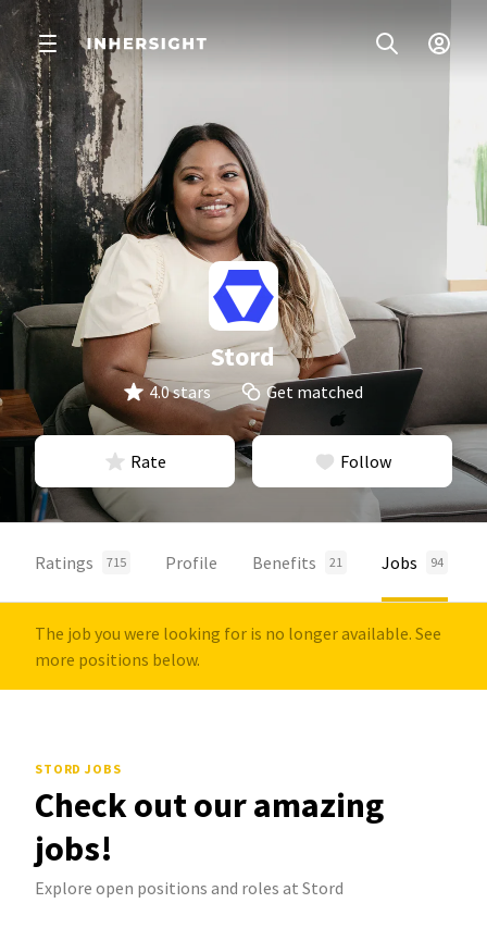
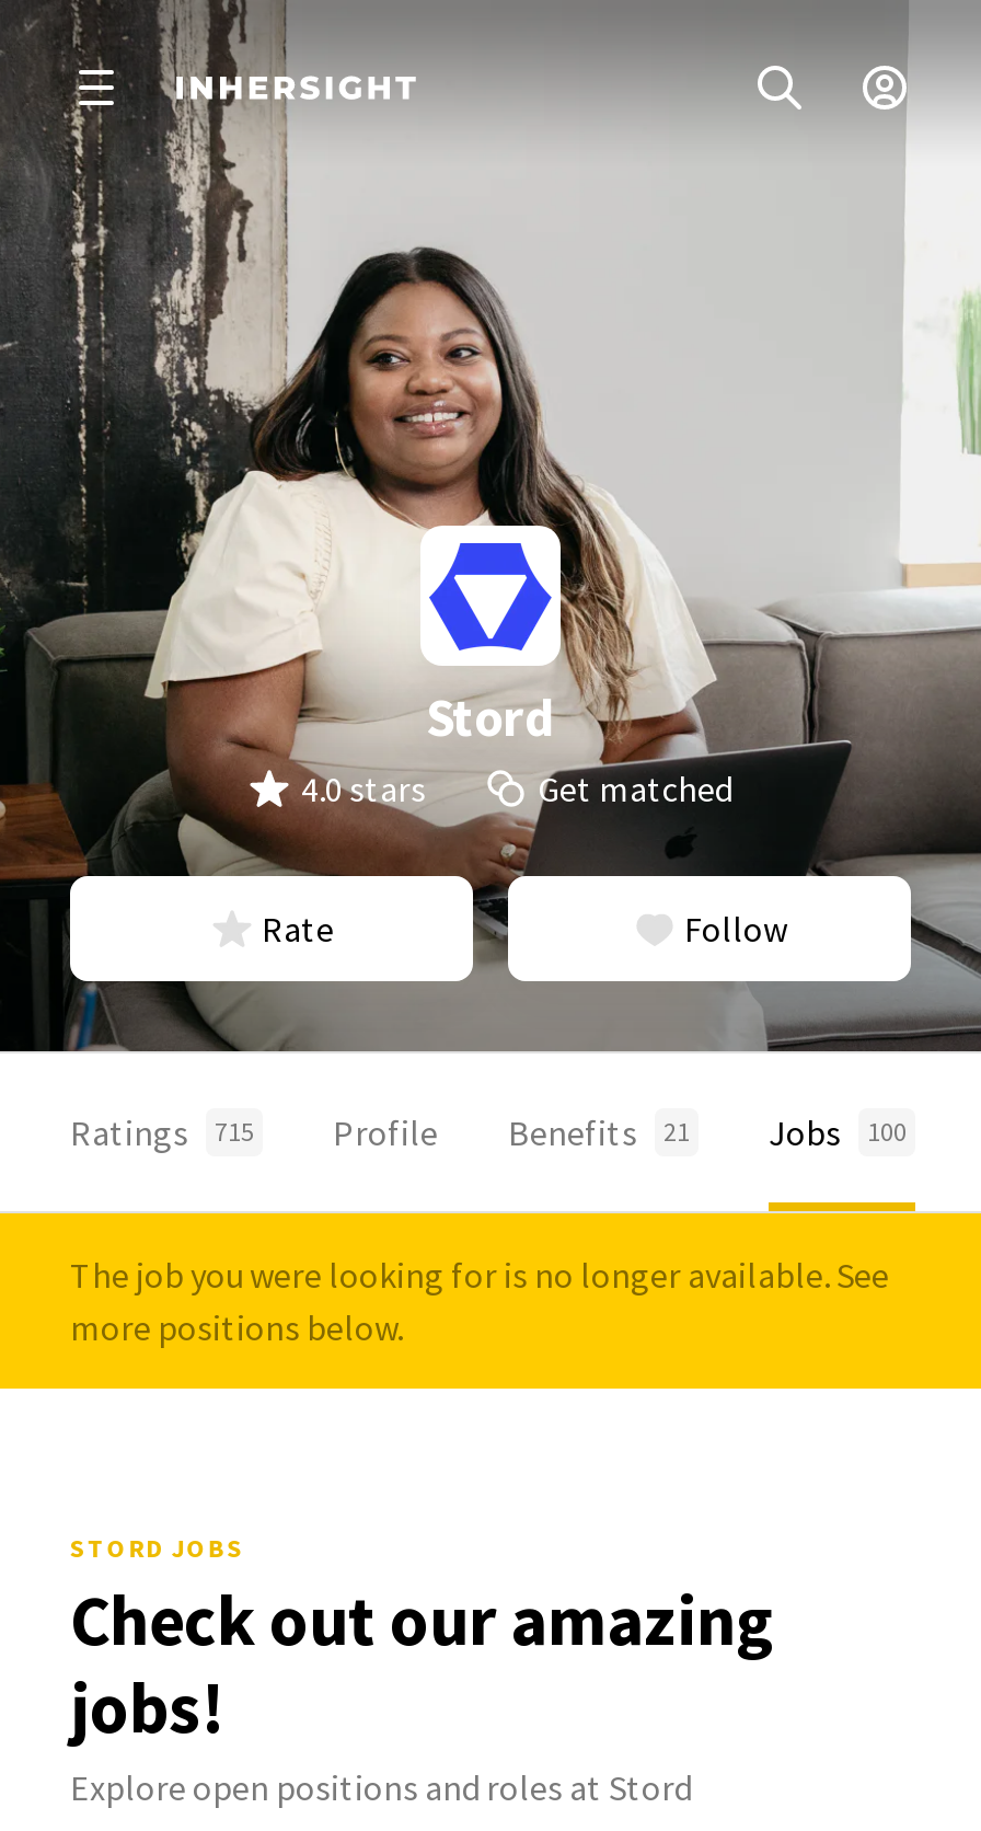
- Jobs 94
+ Jobs 100
